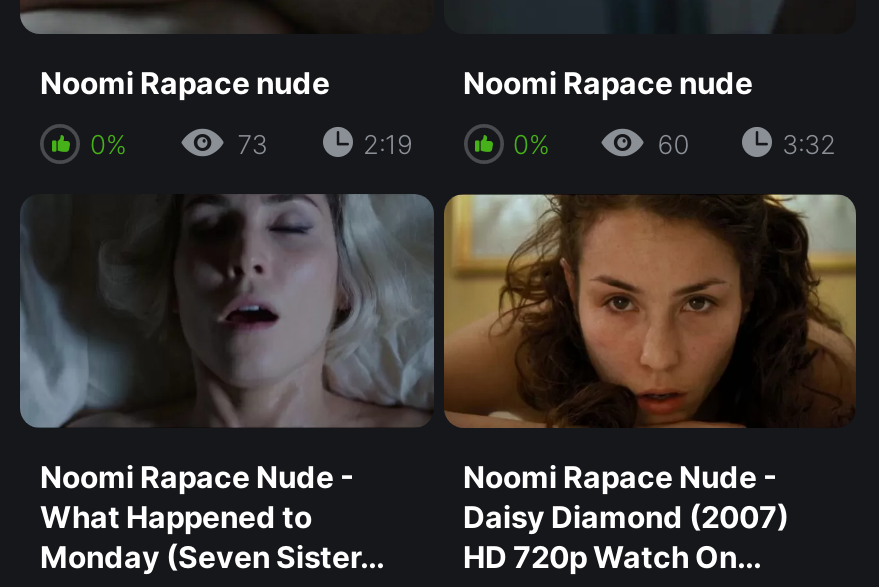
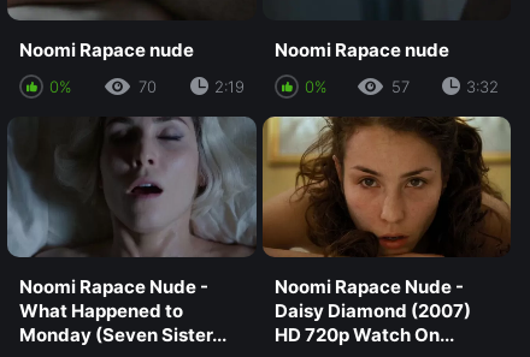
- 73
+ 70

- 60
+ 57
